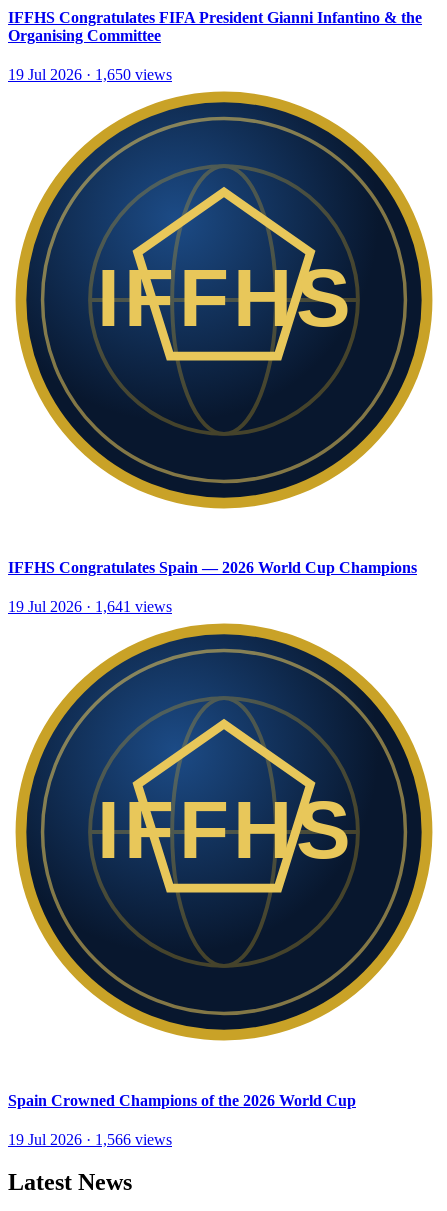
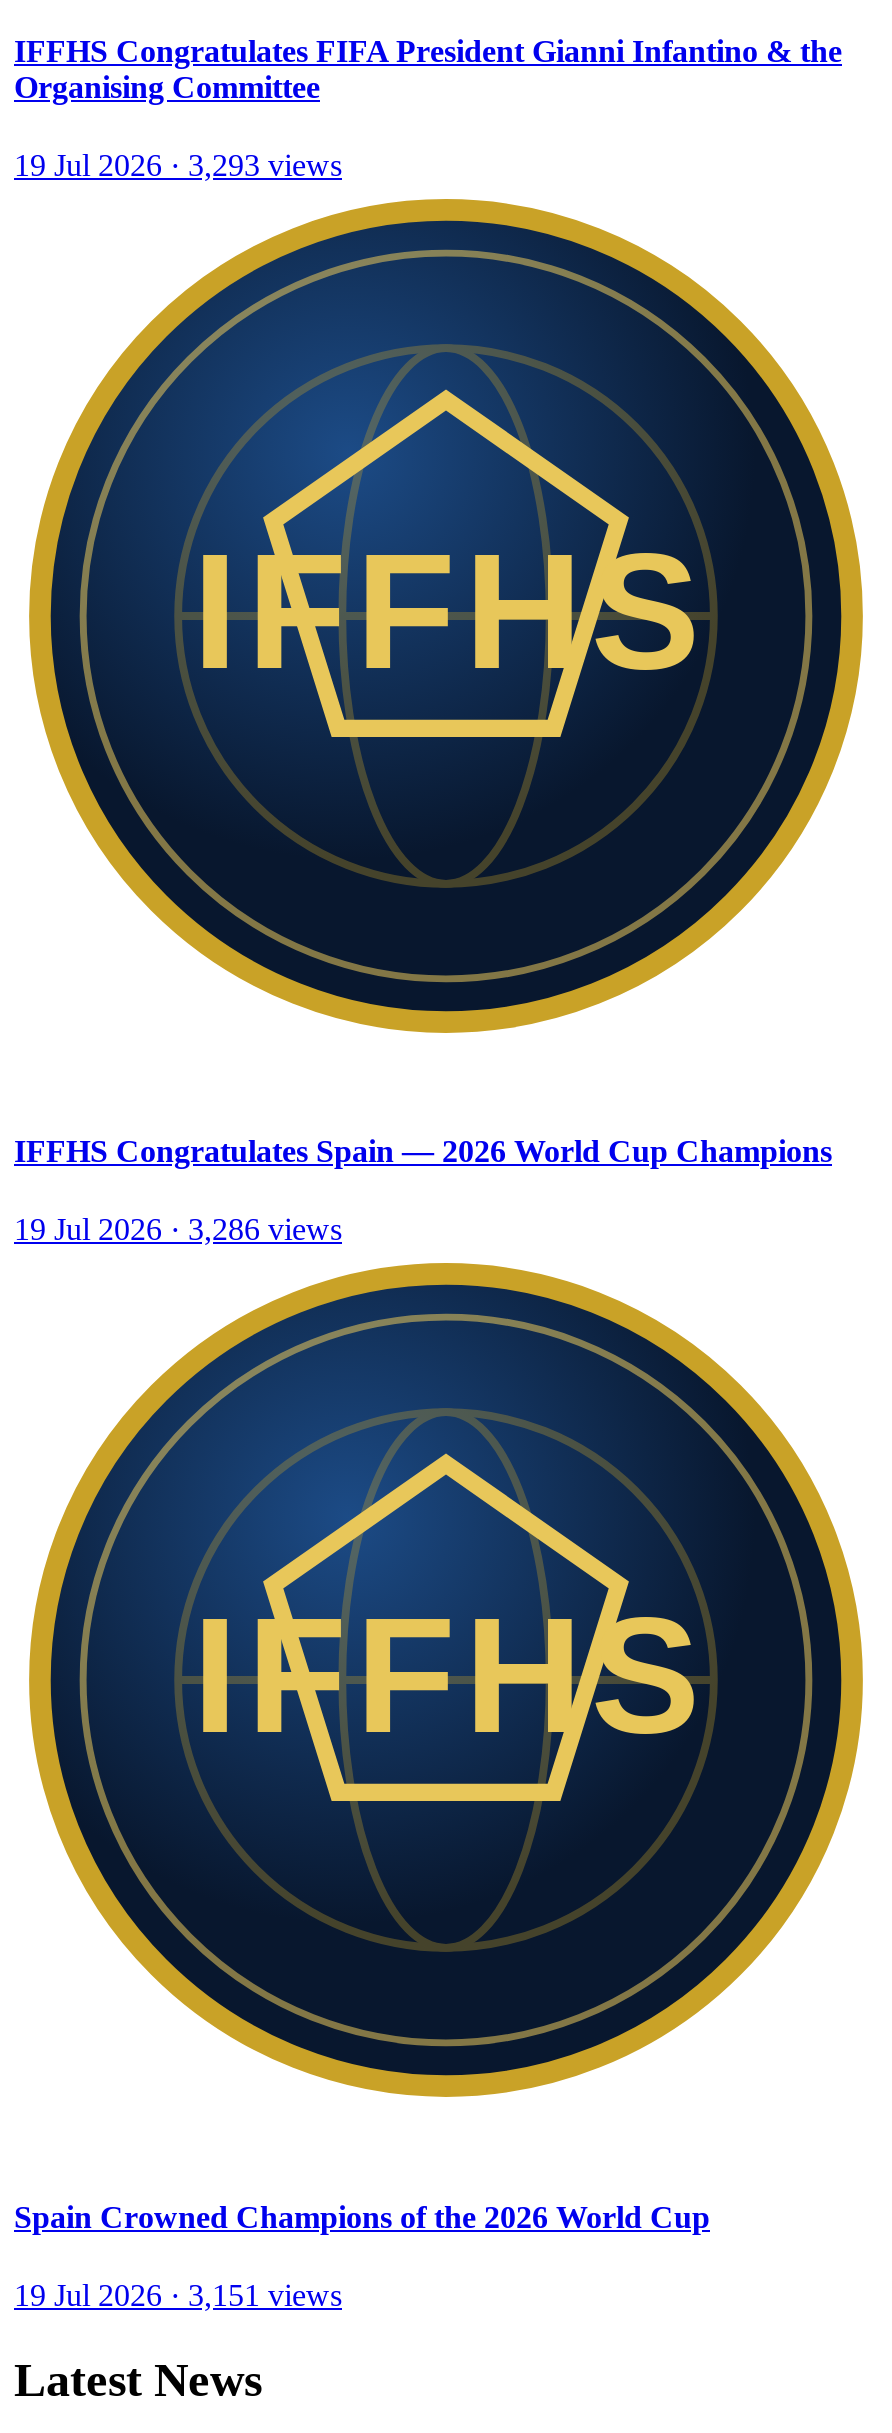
- 19 Jul 2026 · 1,650 views
+ 19 Jul 2026 · 3,293 views

- 19 Jul 2026 · 1,641 views
+ 19 Jul 2026 · 3,286 views

- 19 Jul 2026 · 1,566 views
+ 19 Jul 2026 · 3,151 views
